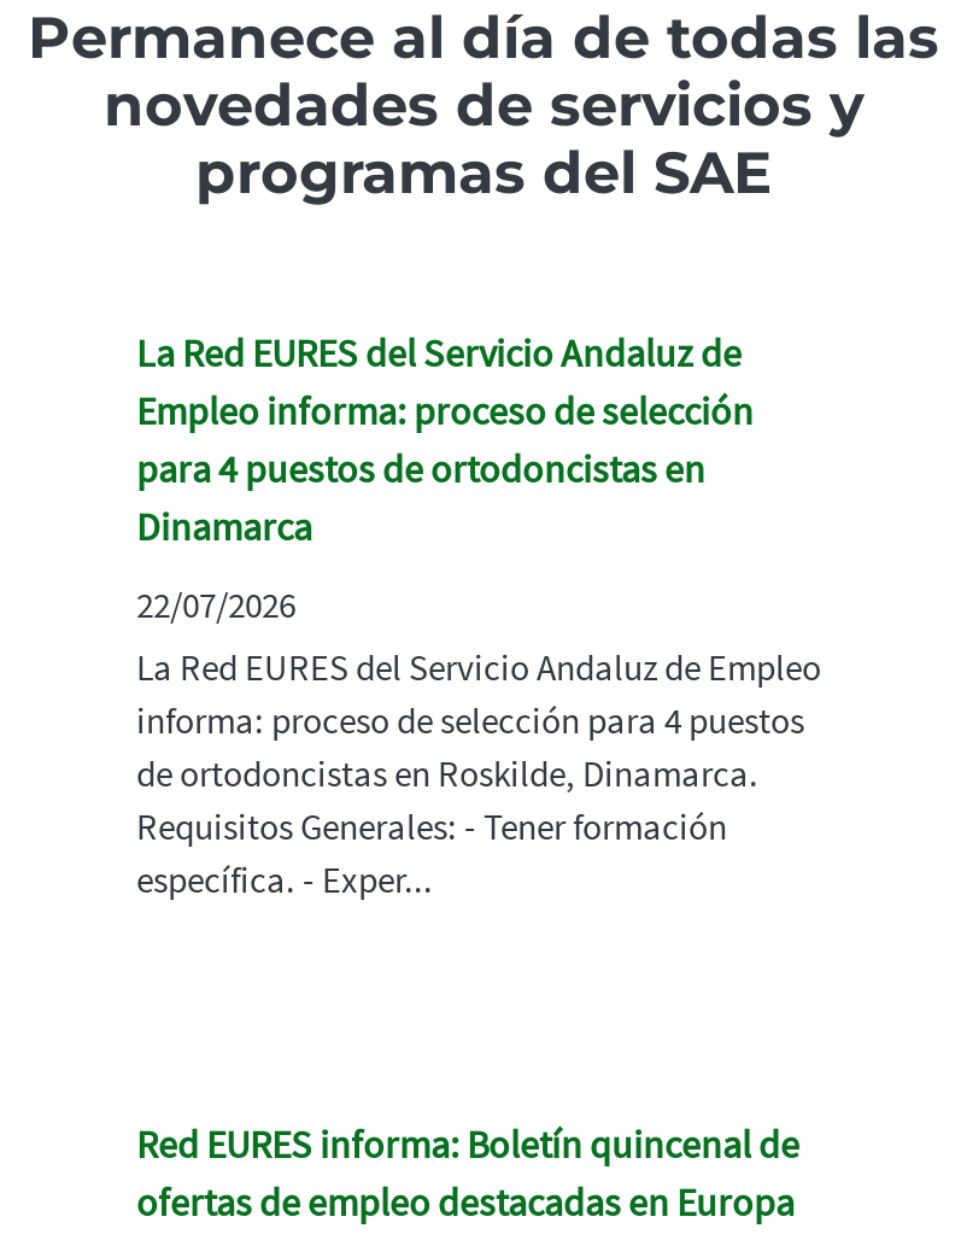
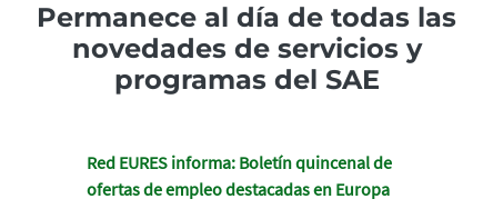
- La Red EURES del Servicio Andaluz de
- Empleo informa: proceso de selección
- para 4 puestos de ortodoncistas en
- Dinamarca
- 22/07/2026
- La Red EURES del Servicio Andaluz de Empleo
- informa: proceso de selección para 4 puestos
- de ortodoncistas en Roskilde, Dinamarca.
- Requisitos Generales: - Tener formación
- específica. - Exper...
